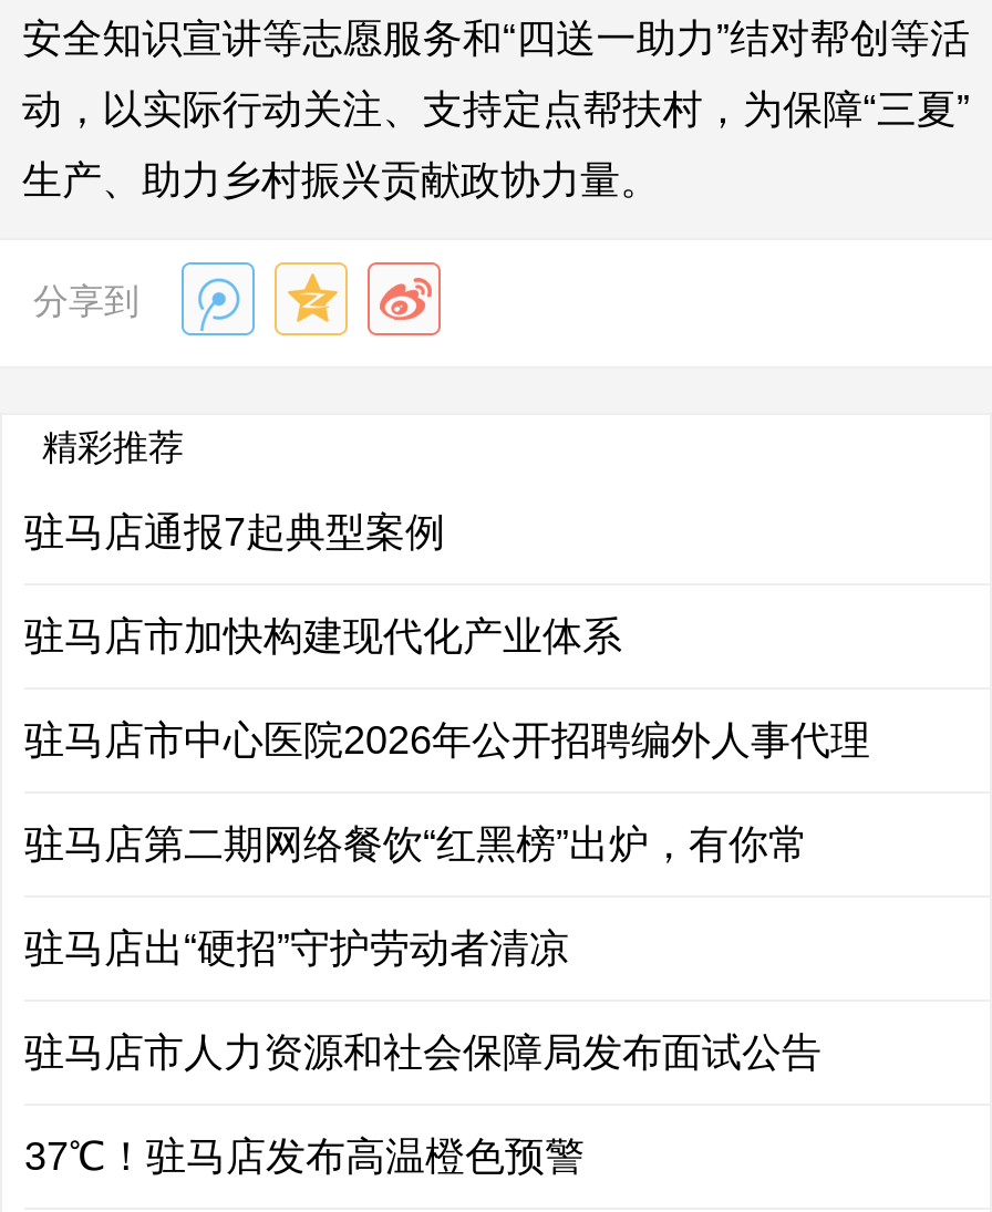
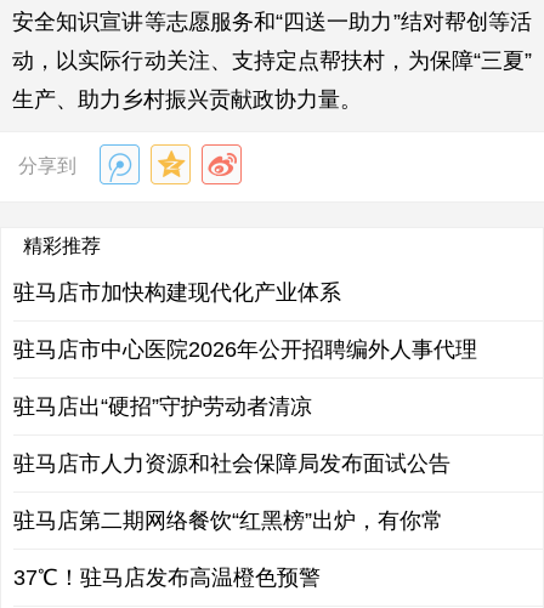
- 驻马店通报7起典型案例

moved down: 驻马店第二期网络餐饮“红黑榜”出炉，有你常

moved up: 驻马店出“硬招”守护劳动者清凉 | 驻马店市人力资源和社会保障局发布面试公告
